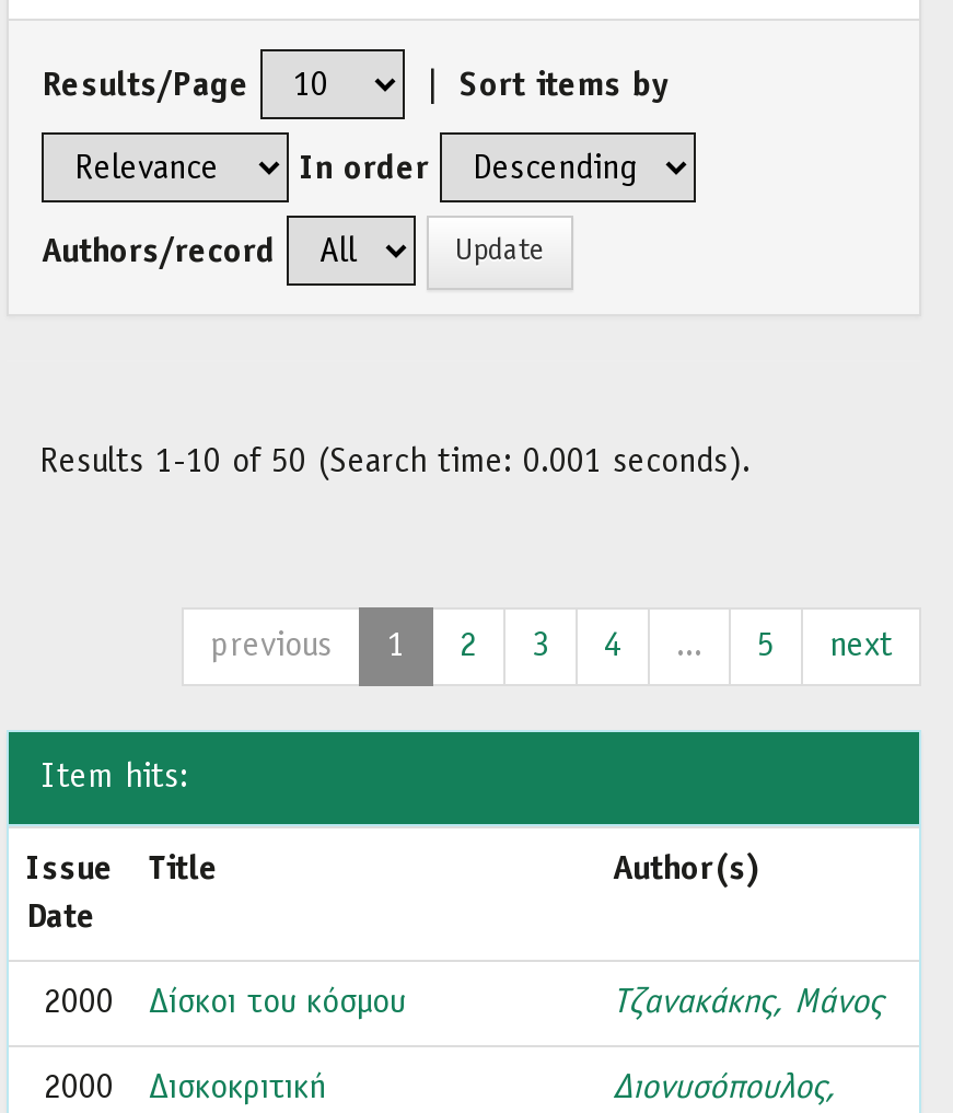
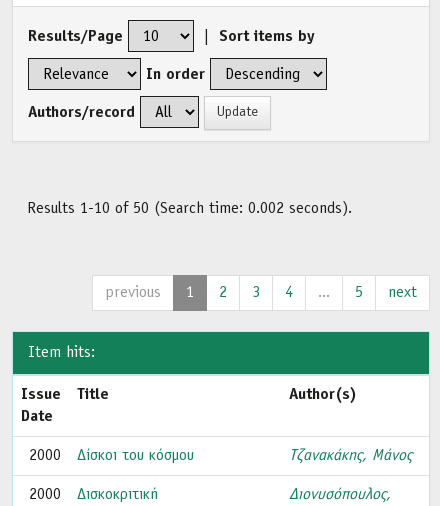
- Results 1-10 of 50 (Search time: 0.001 seconds).
+ Results 1-10 of 50 (Search time: 0.002 seconds).
